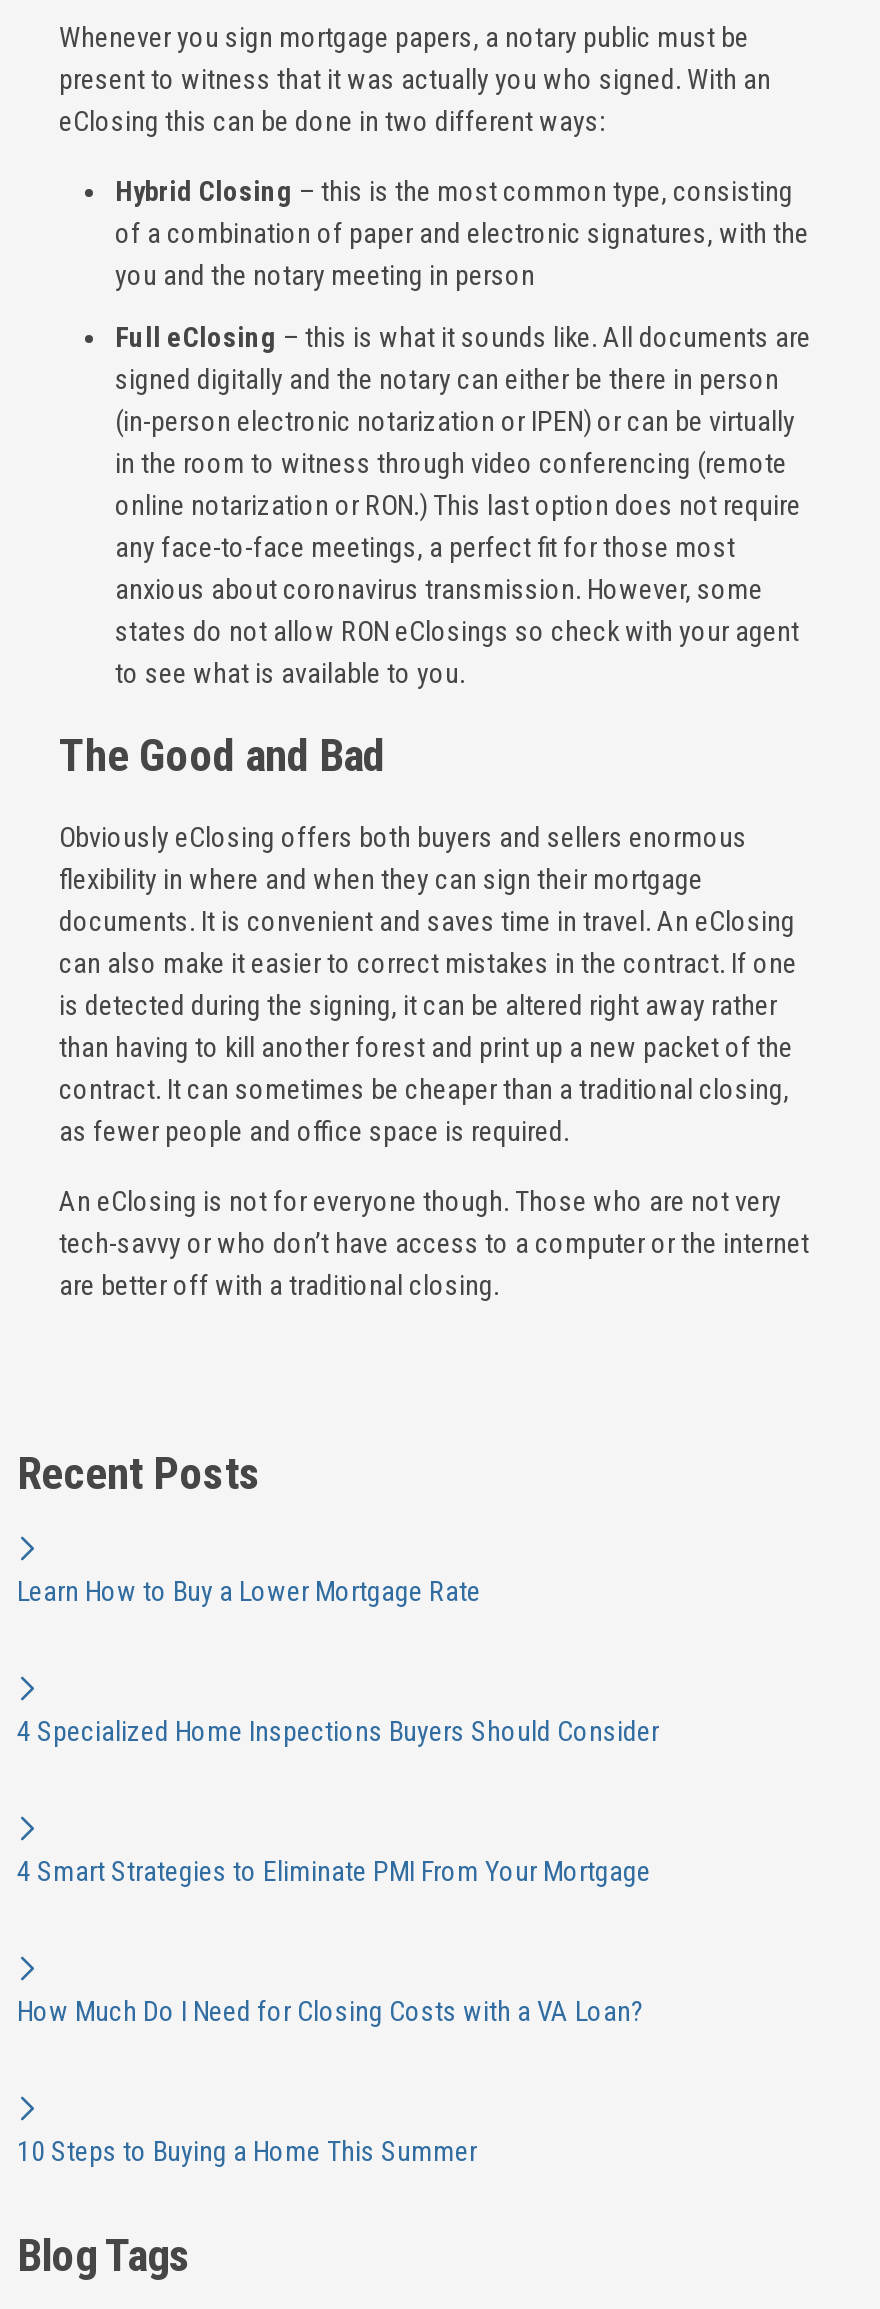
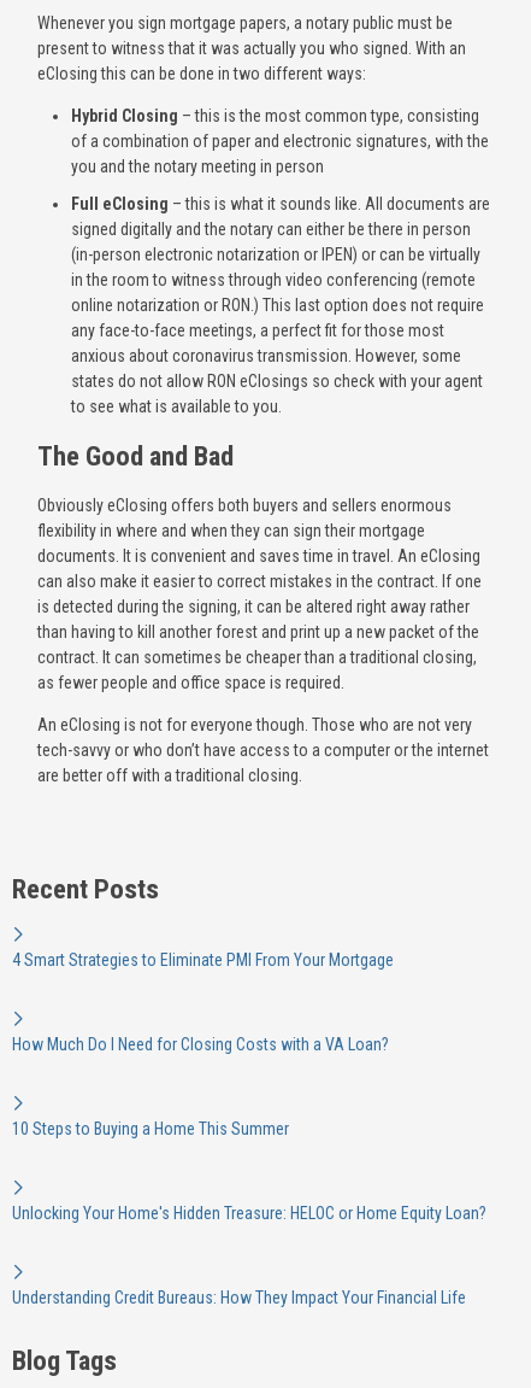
- Learn How to Buy a Lower Mortgage Rate

- 4 Specialized Home Inspections Buyers Should Consider

moved up: 4 Smart Strategies to Eliminate PMI From Your Mortgage | How Much Do I Need for Closing Costs with a VA Loan? | 10 Steps to Buying a Home This Summer

+ Unlocking Your Home's Hidden Treasure: HELOC or Home Equity Loan?

+ Understanding Credit Bureaus: How They Impact Your Financial Life
